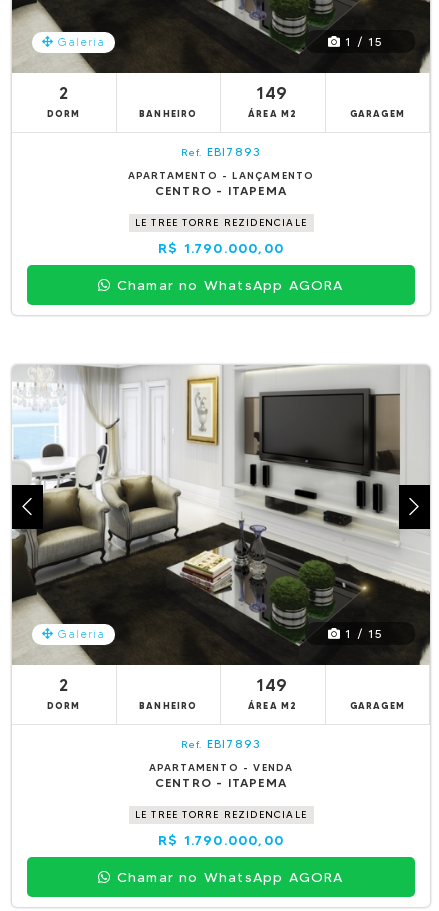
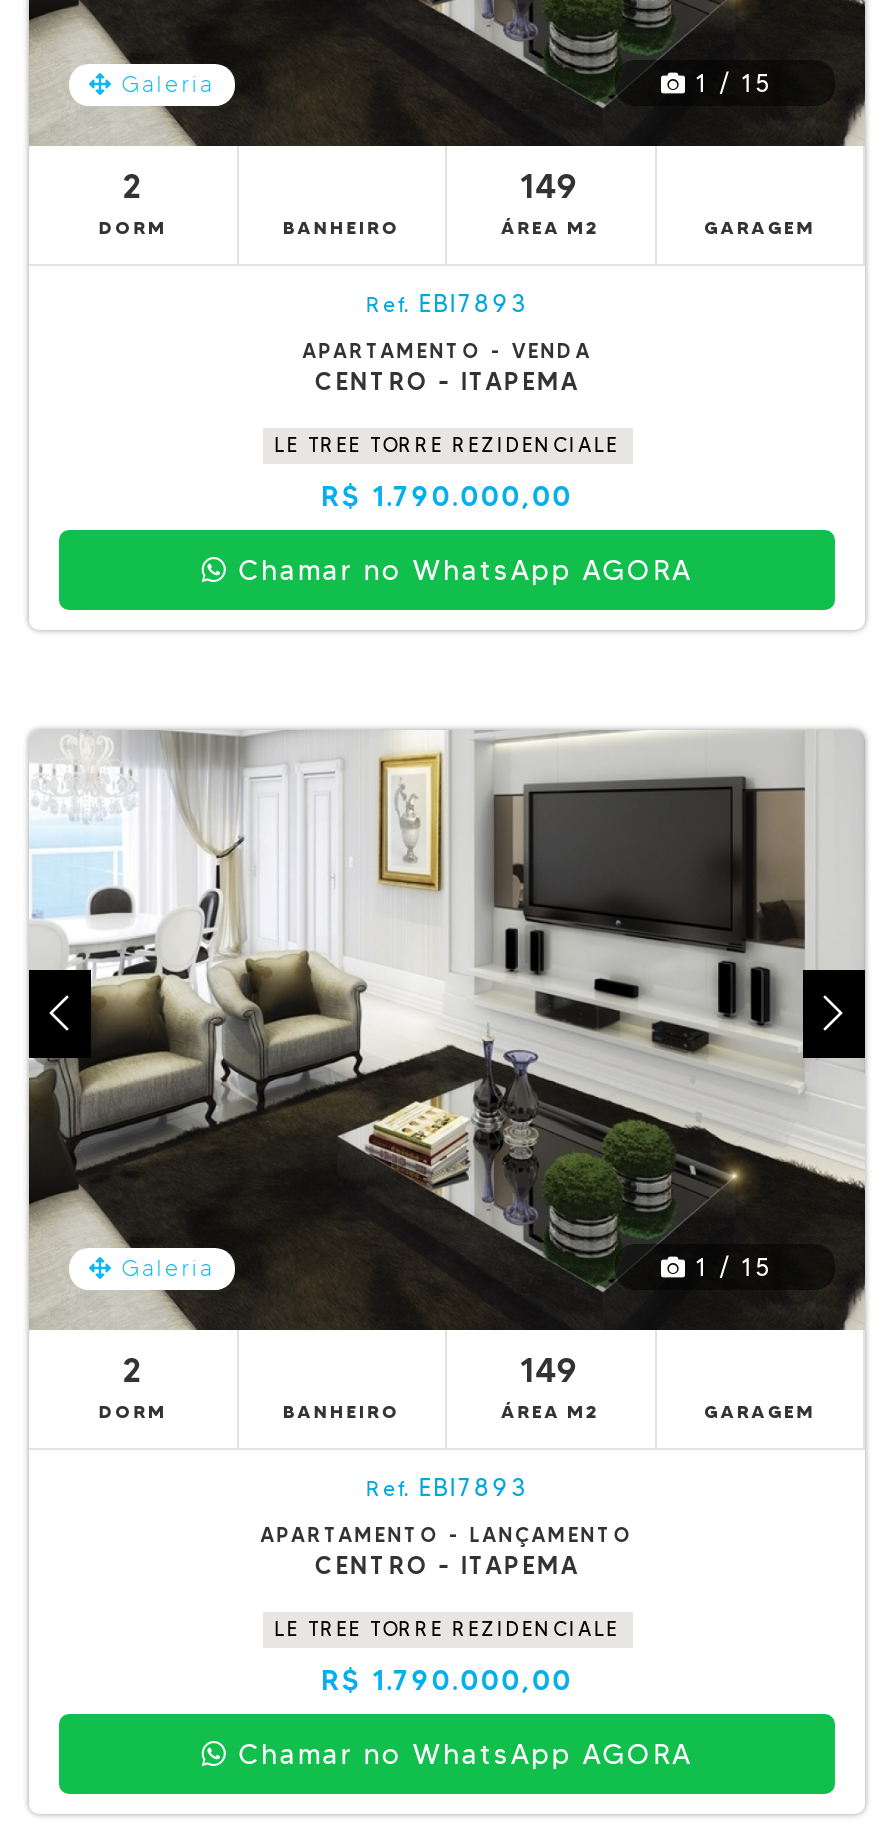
moved down: APARTAMENTO - LANÇAMENTO

moved up: APARTAMENTO - VENDA
